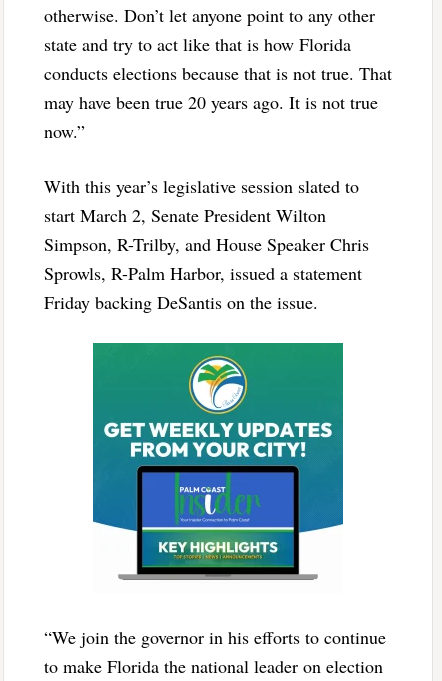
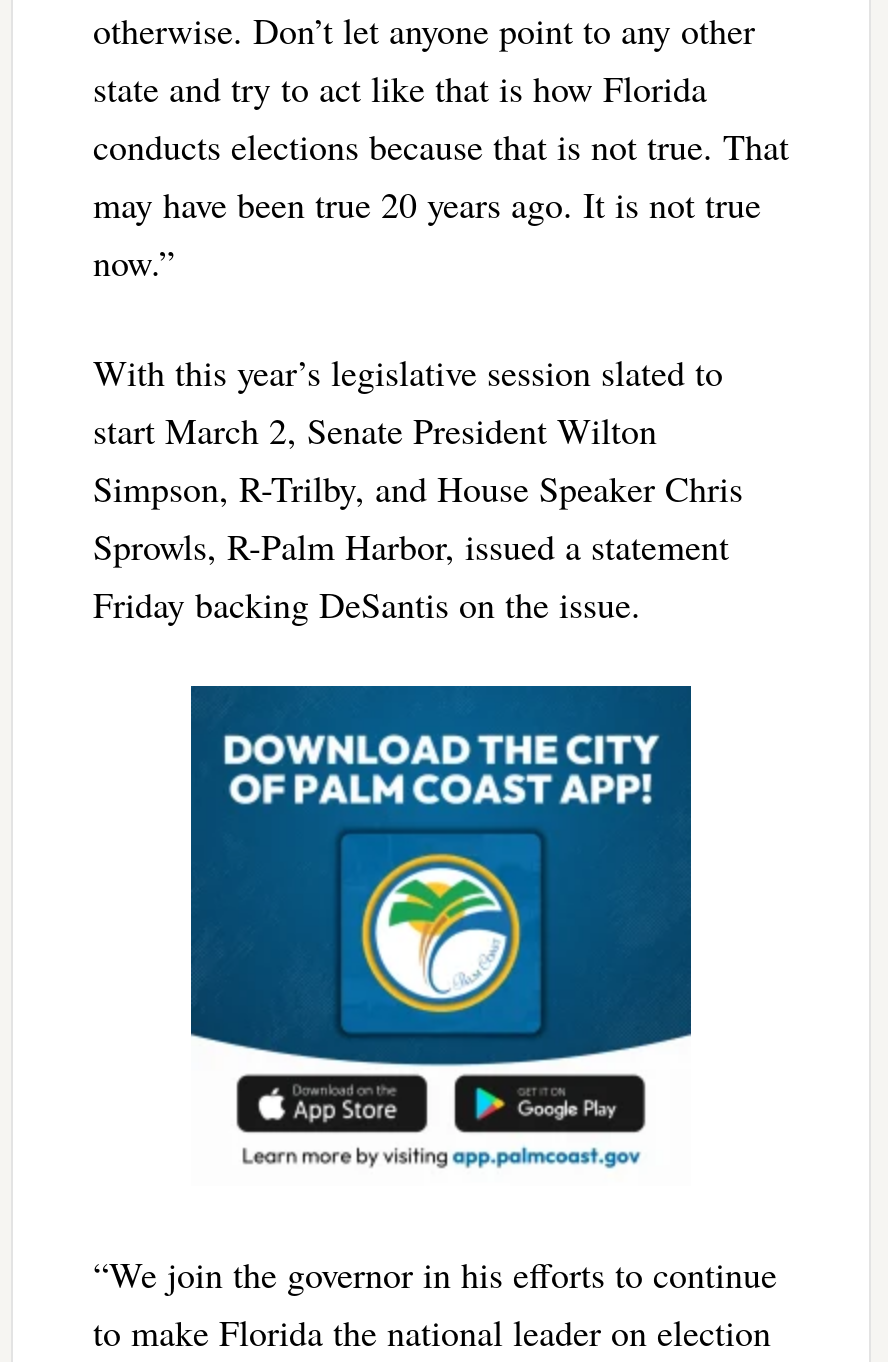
- [image]
+ [image]
